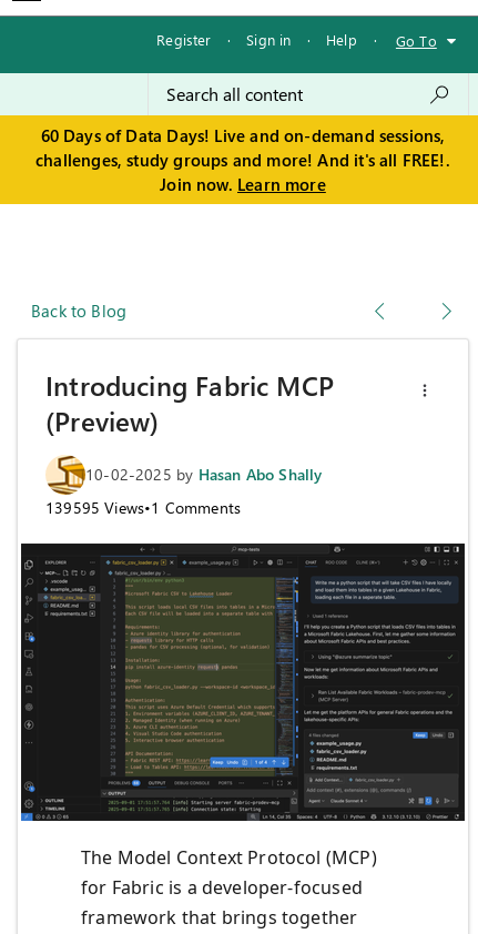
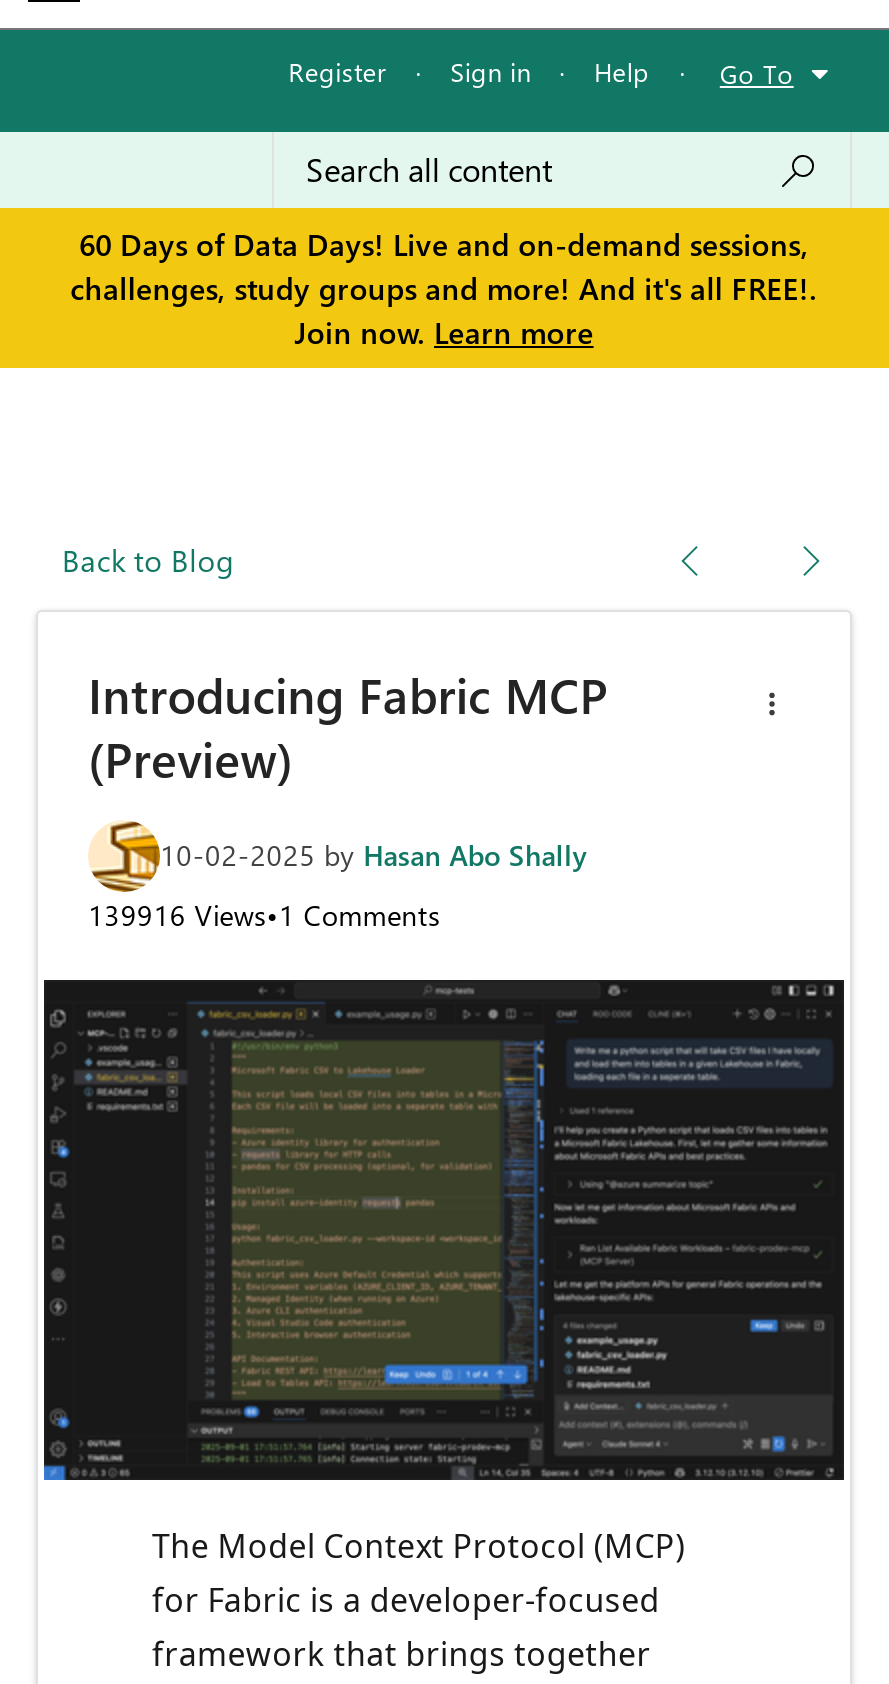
- 139595 Views•1 Comments
+ 139916 Views•1 Comments
